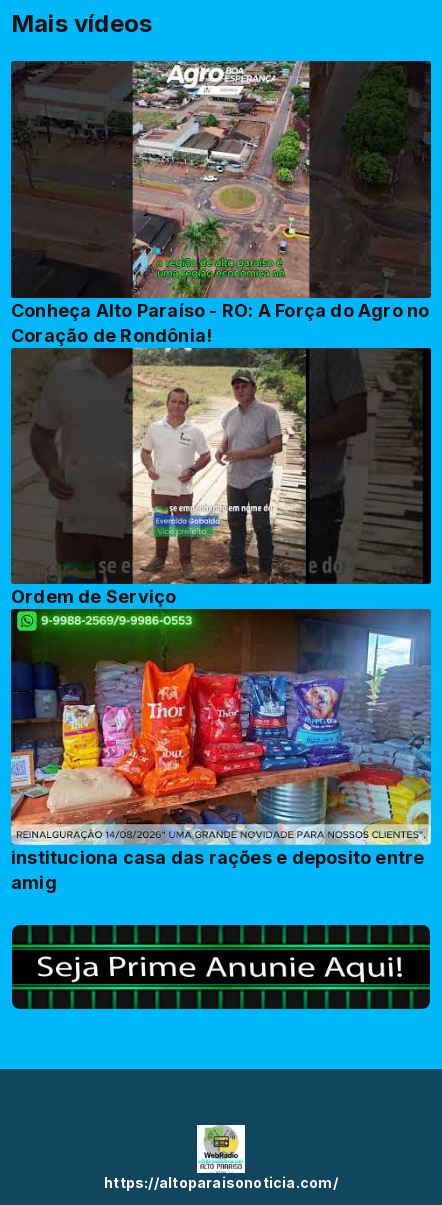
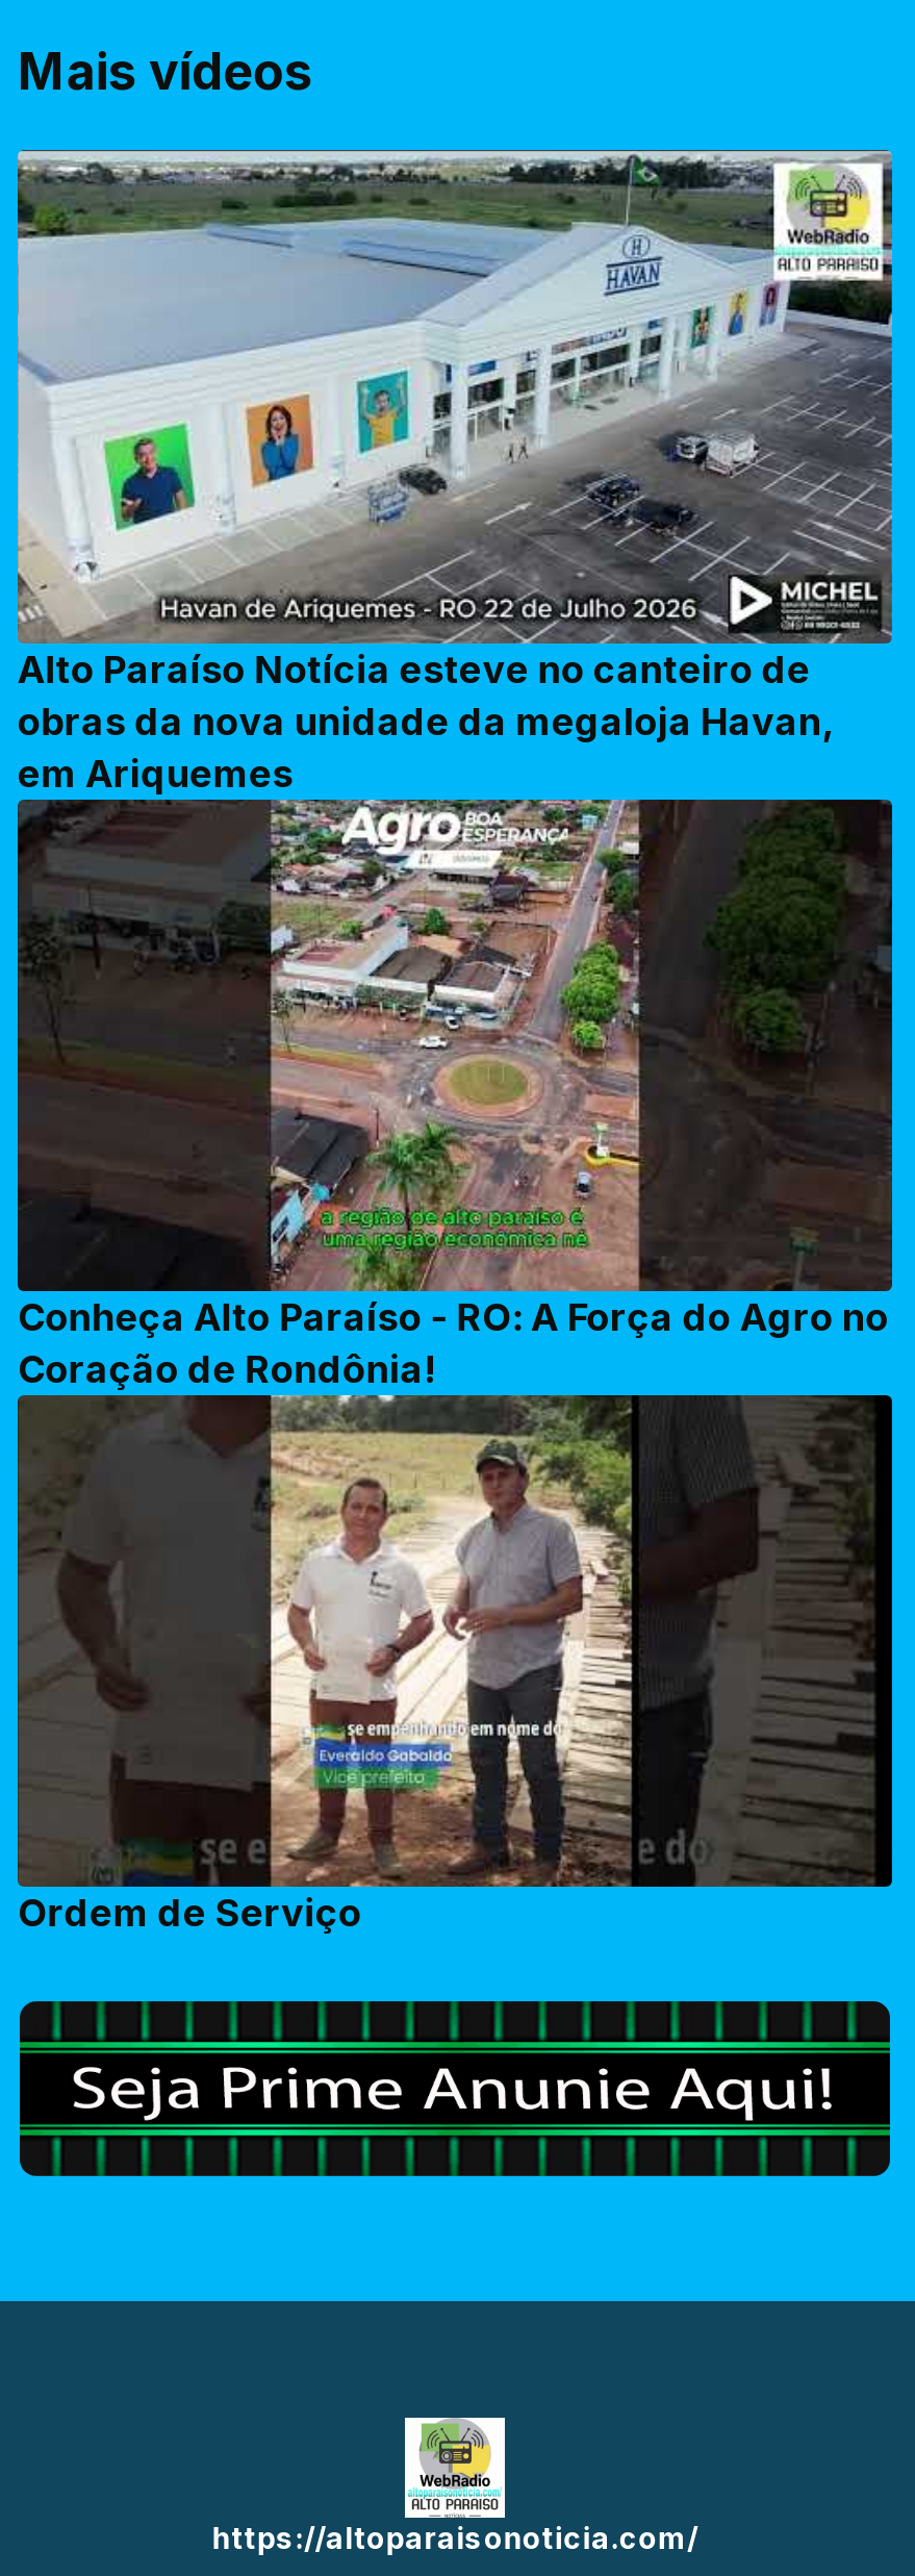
+ [image]
+ Alto Paraíso Notícia esteve no canteiro de
+ obras da nova unidade da megaloja Havan,
+ em Ariquemes

moved down: [image] | Conheça Alto Paraíso - RO: A Força do Agro no | Coração de Rondônia! | Ordem de Serviço

- [image]
- instituciona casa das rações e deposito entre
- amig
